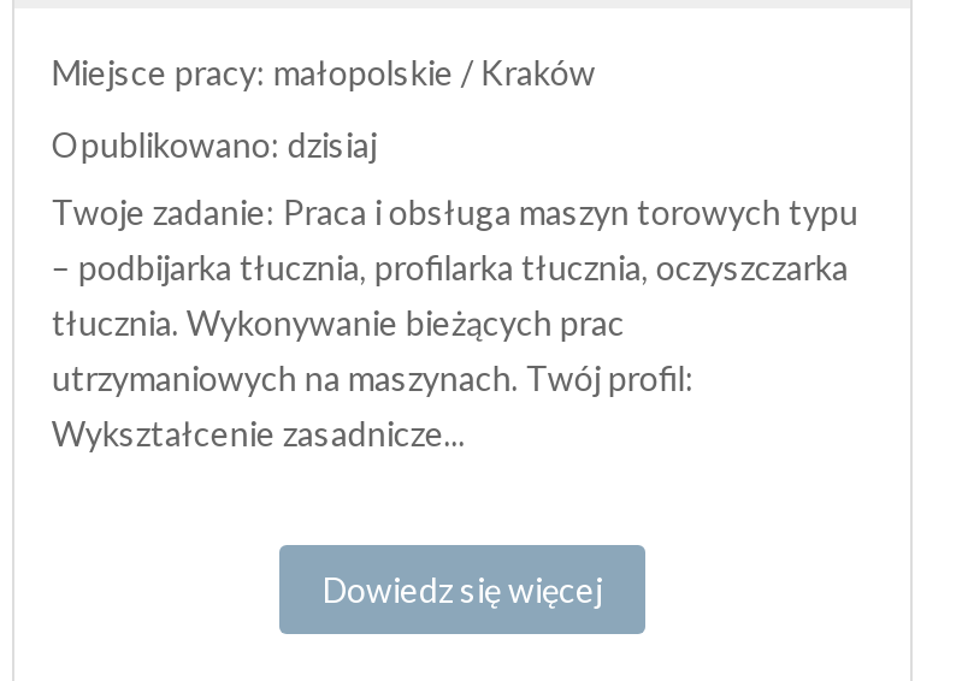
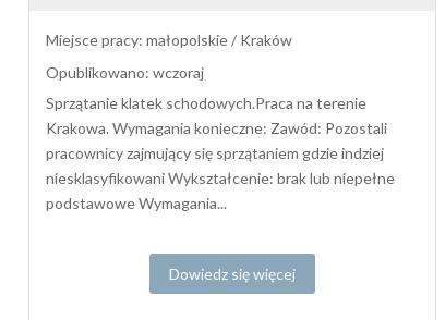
- Opublikowano: dzisiaj
+ Opublikowano: wczoraj

- Twoje zadanie: Praca i obsługa maszyn torowych typu
- – podbijarka tłucznia, profilarka tłucznia, oczyszczarka
- tłucznia. Wykonywanie bieżących prac
- utrzymaniowych na maszynach. Twój profil:
- Wykształcenie zasadnicze...
+ Sprzątanie klatek schodowych.Praca na terenie
+ Krakowa. Wymagania konieczne: Zawód: Pozostali
+ pracownicy zajmujący się sprzątaniem gdzie indziej
+ niesklasyfikowani Wykształcenie: brak lub niepełne
+ podstawowe Wymagania...
